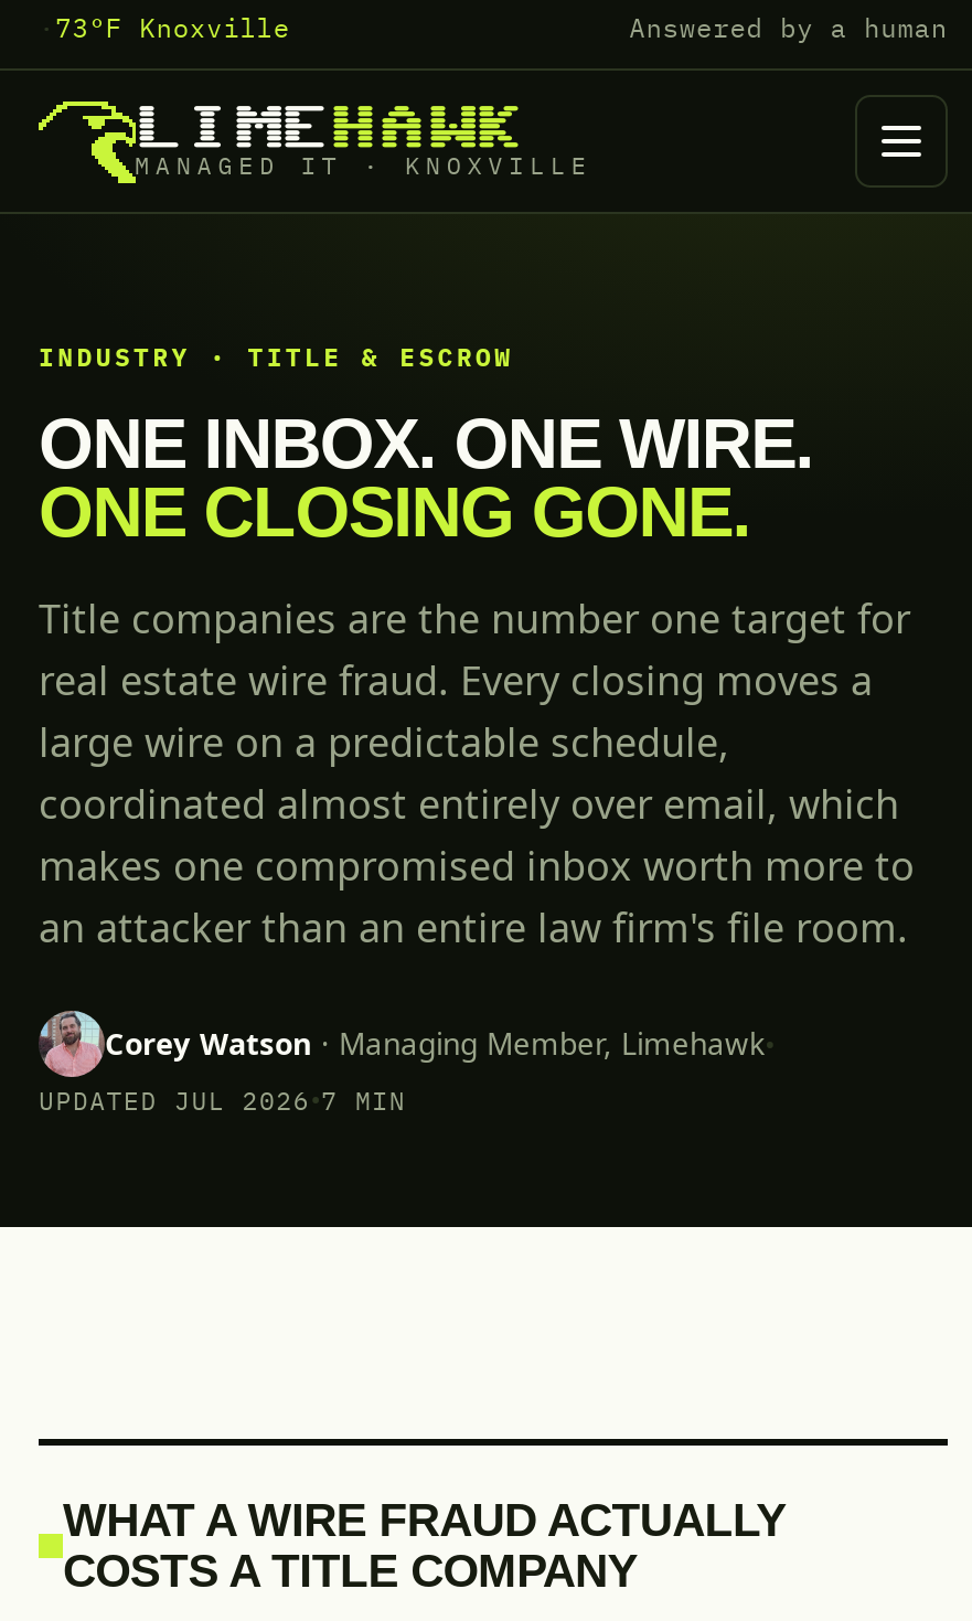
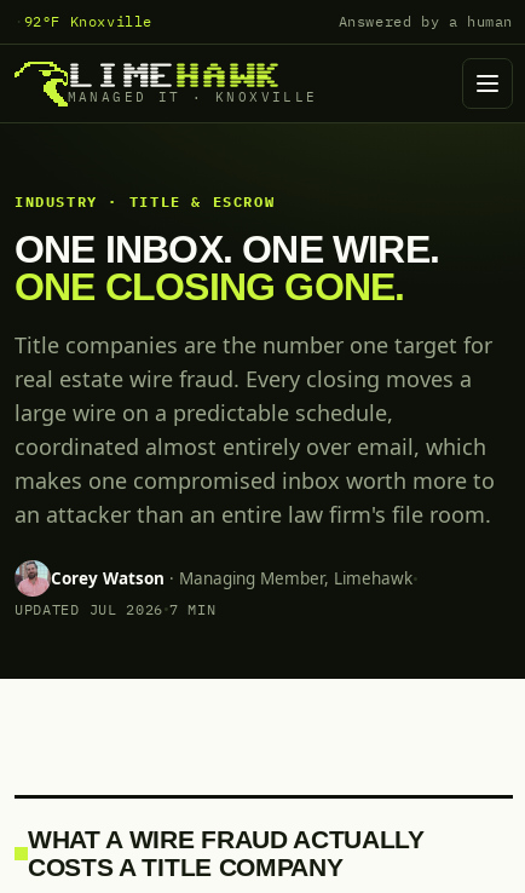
- · 73 °F Knoxville
+ · 92 °F Knoxville
